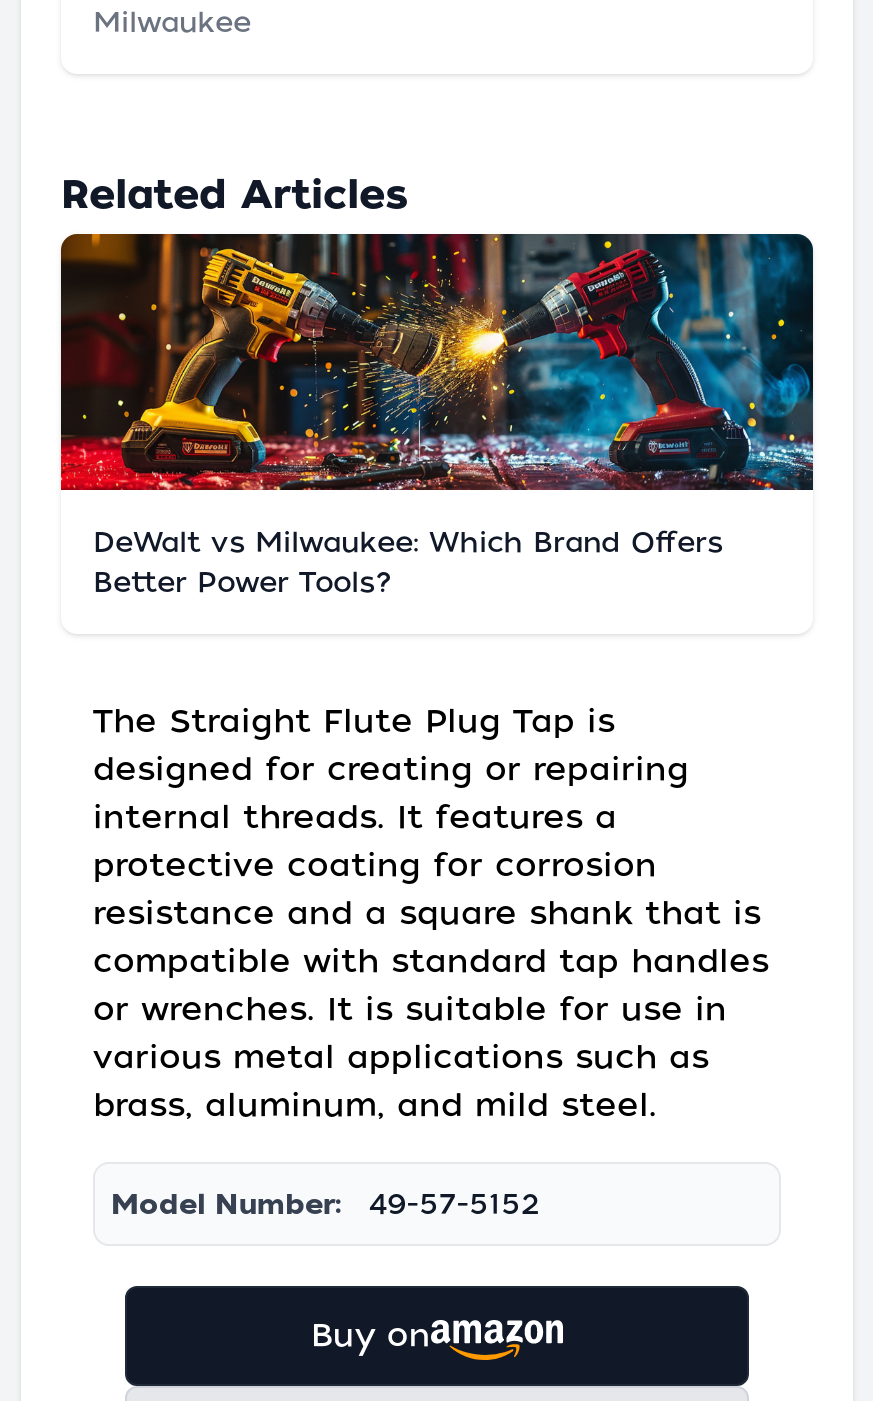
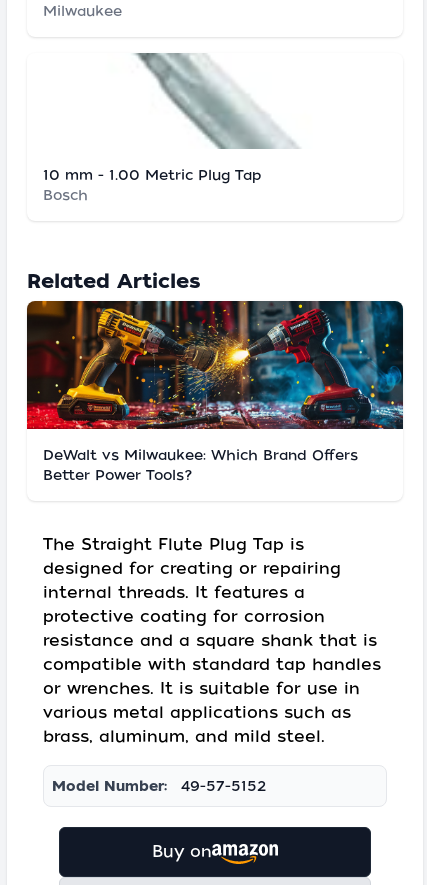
+ [image]
+ 10 mm - 1.00 Metric Plug Tap
+ Bosch
